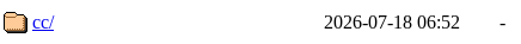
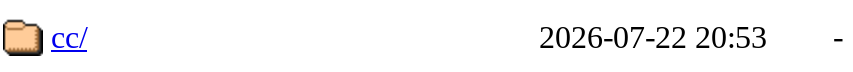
- 2026-07-18 06:52
+ 2026-07-22 20:53
